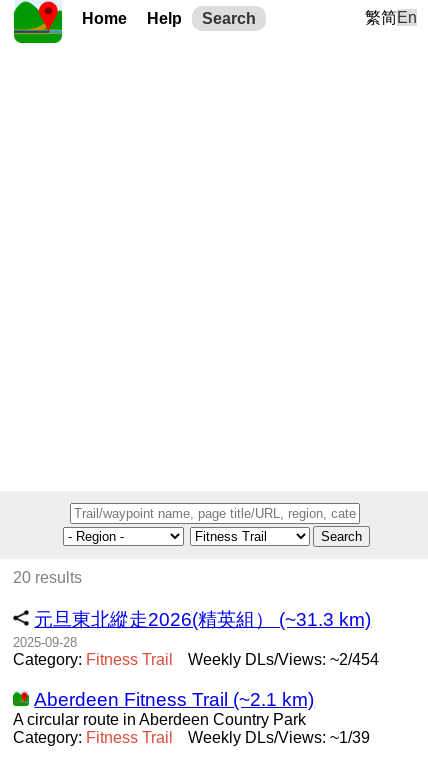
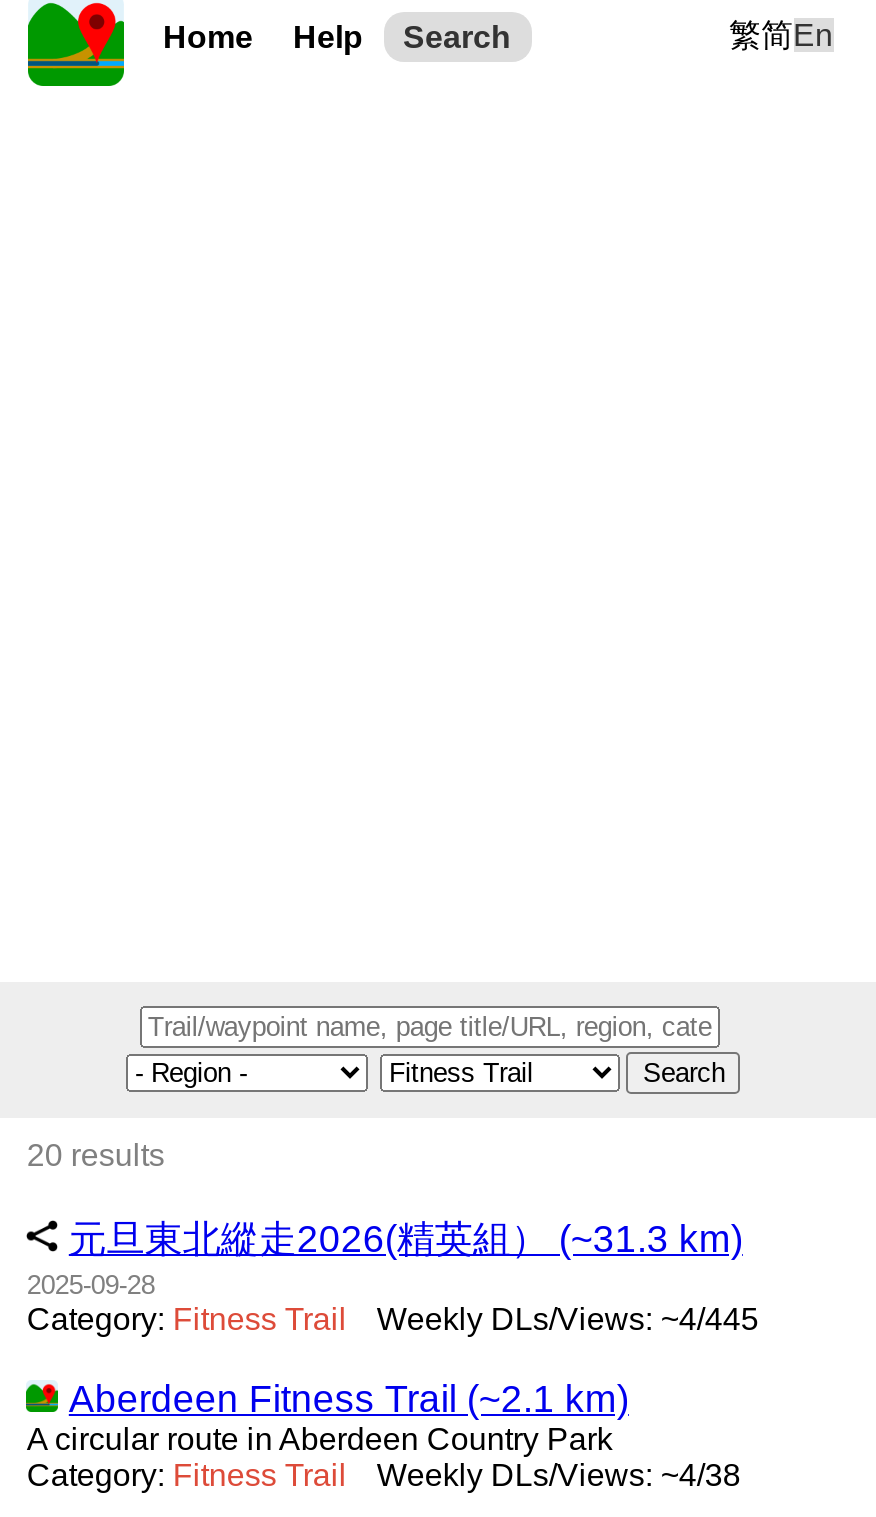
- Weekly DLs/Views: ~2/454
+ Weekly DLs/Views: ~4/445

- Weekly DLs/Views: ~1/39
+ Weekly DLs/Views: ~4/38
